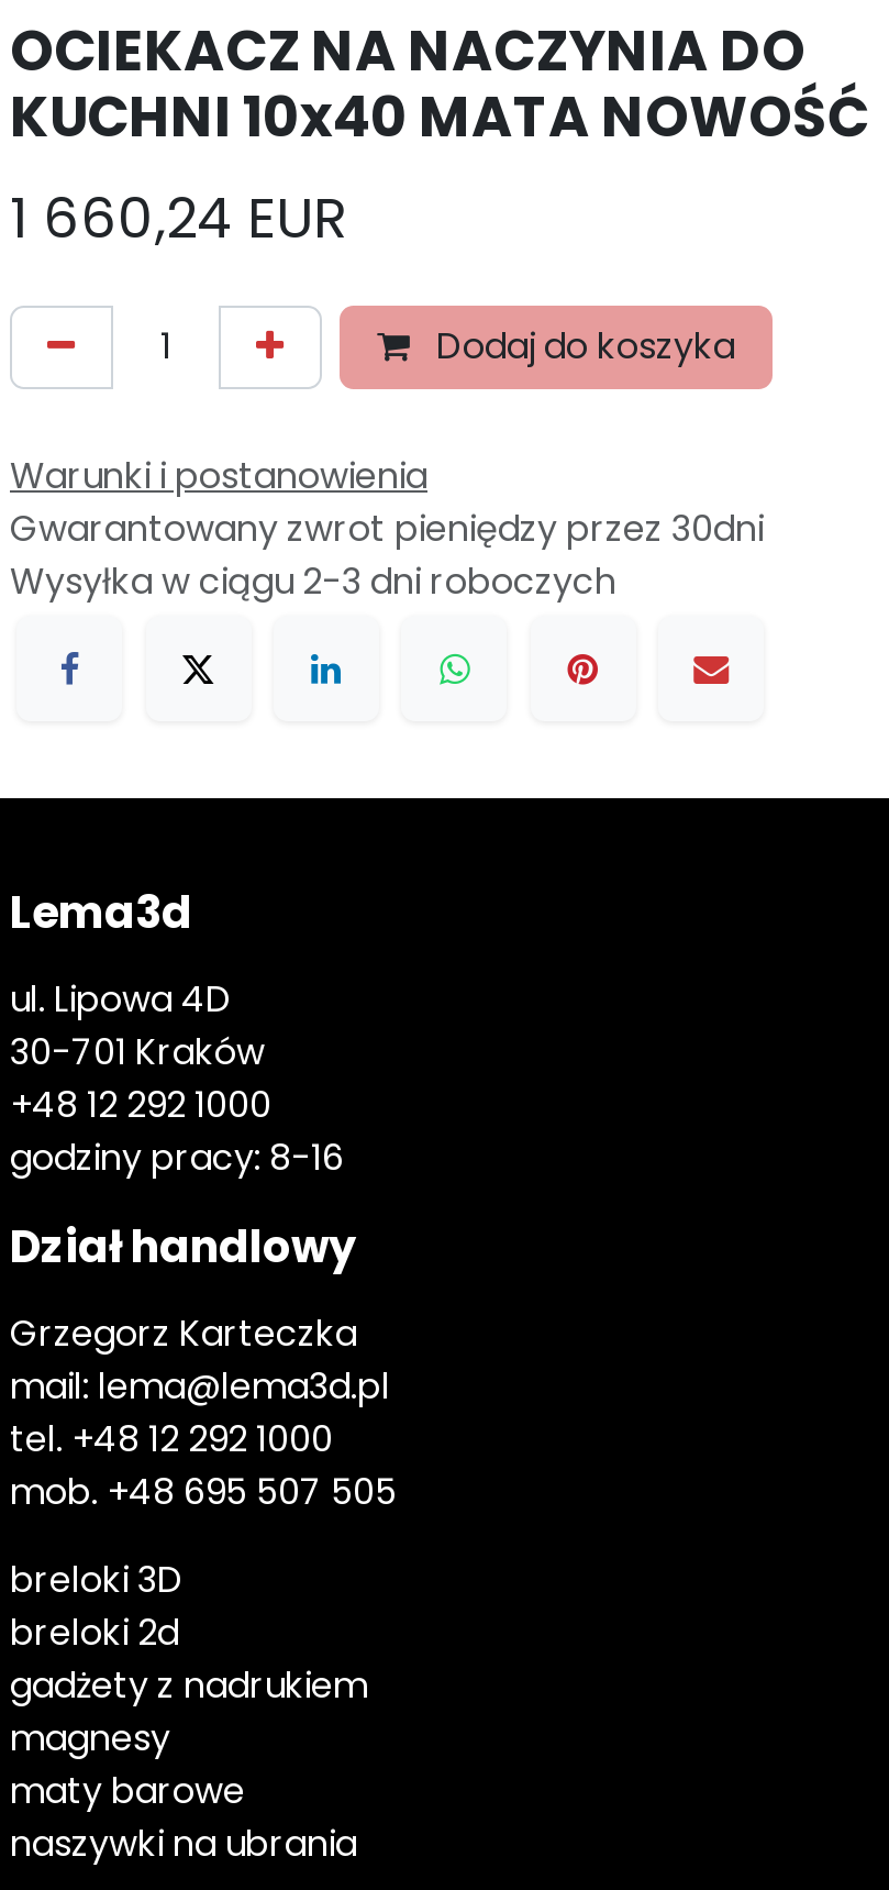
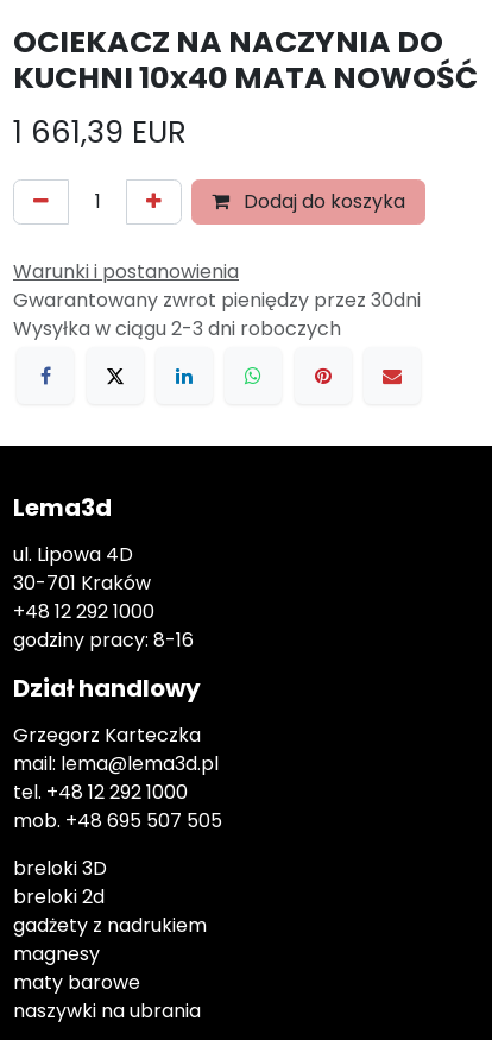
- 1 660,24 EUR
+ 1 661,39 EUR
